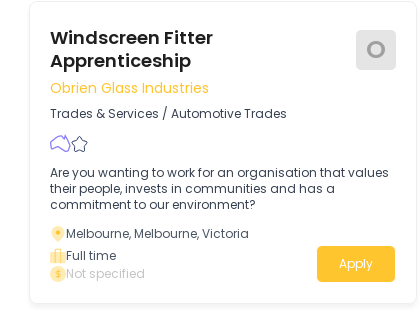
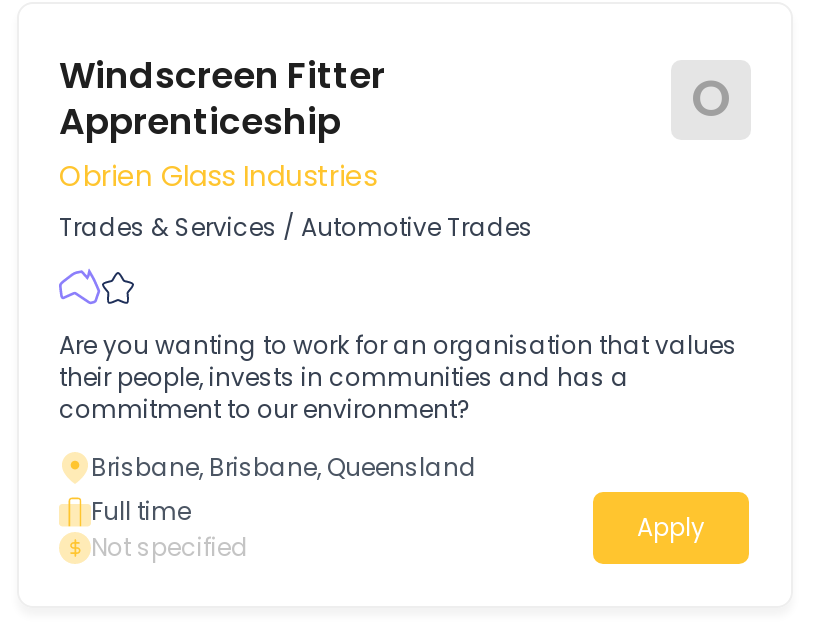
- Melbourne, Melbourne, Victoria
+ Brisbane, Brisbane, Queensland
